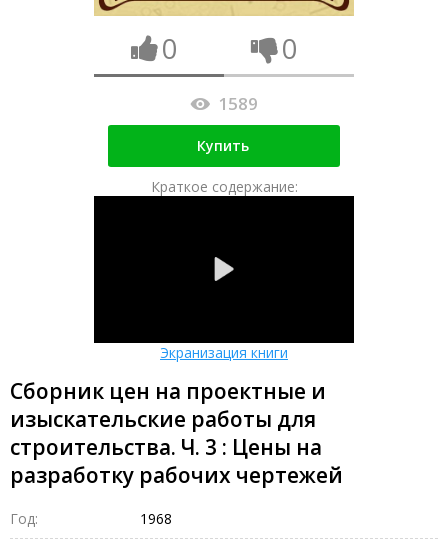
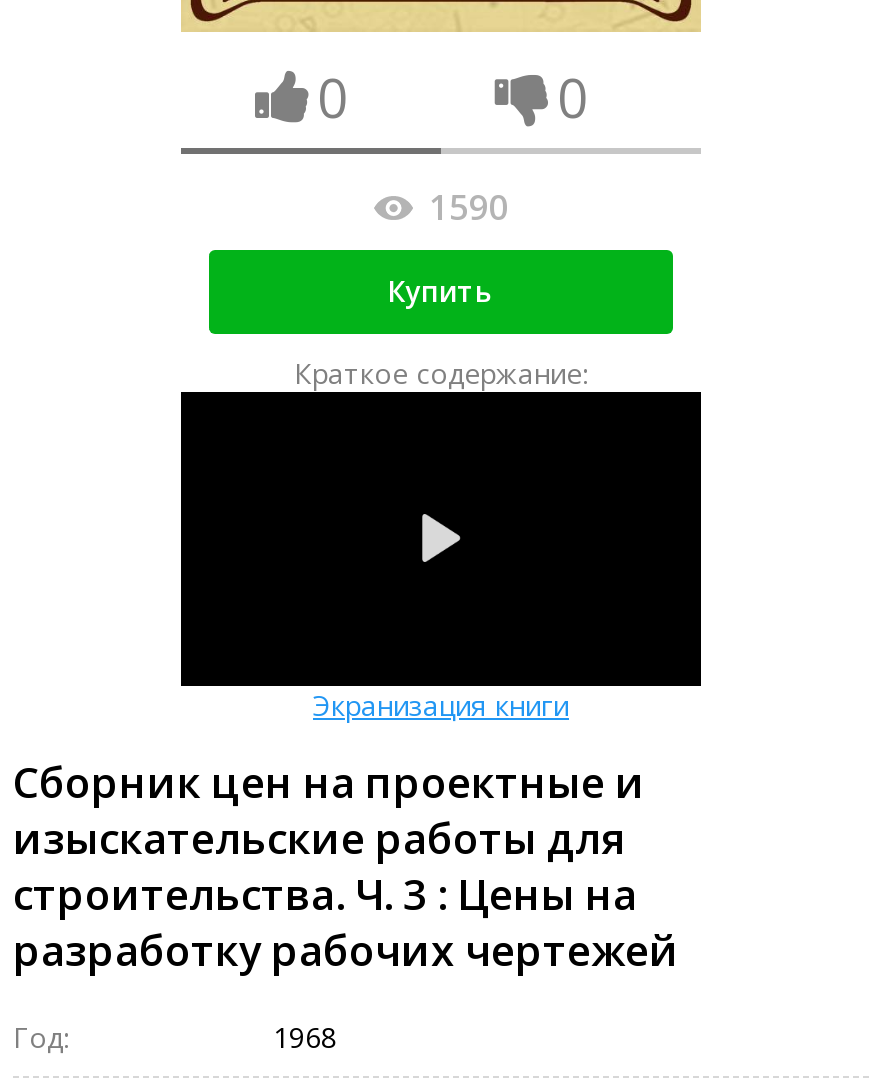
- 1589
+ 1590
